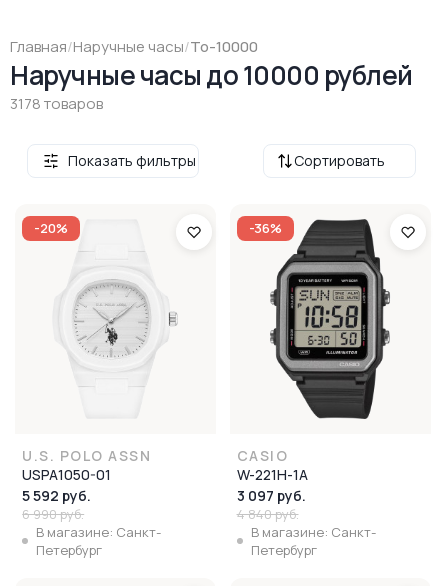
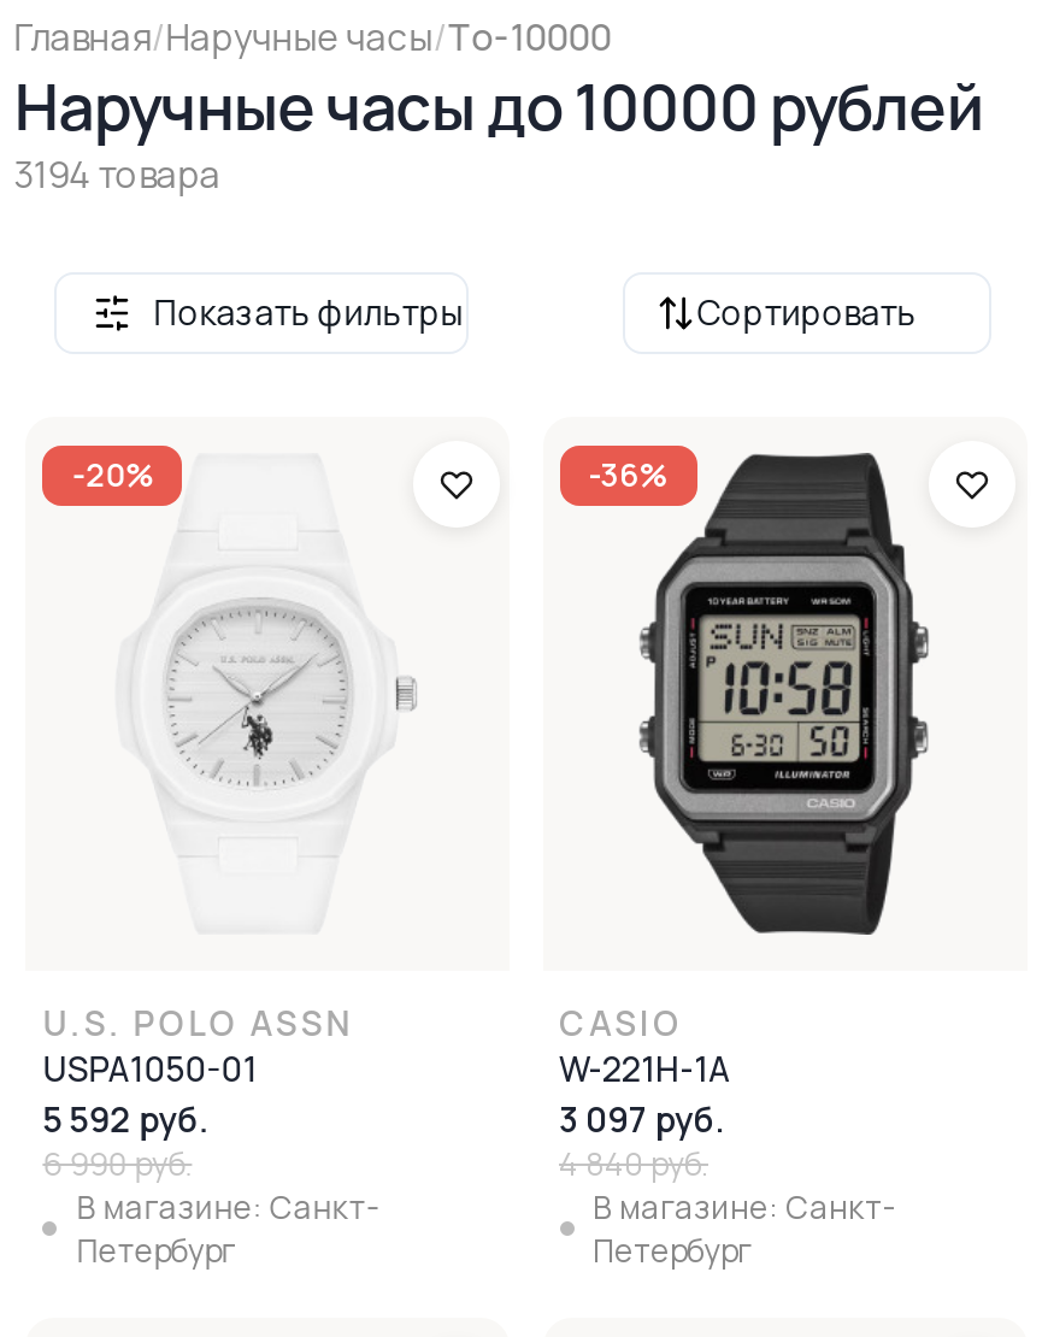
- 3178 товаров
+ 3194 товара
